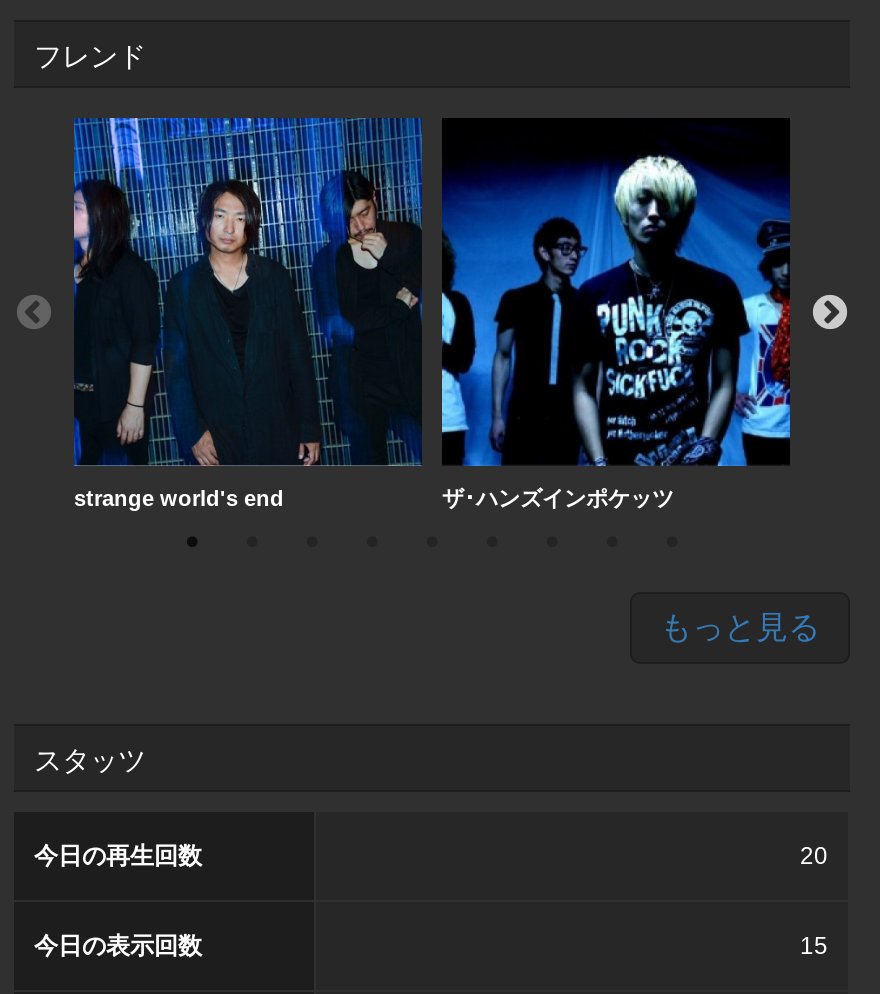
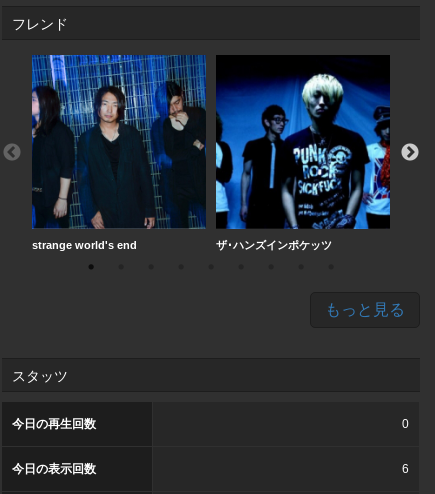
- 20
+ 0

- 15
+ 6
